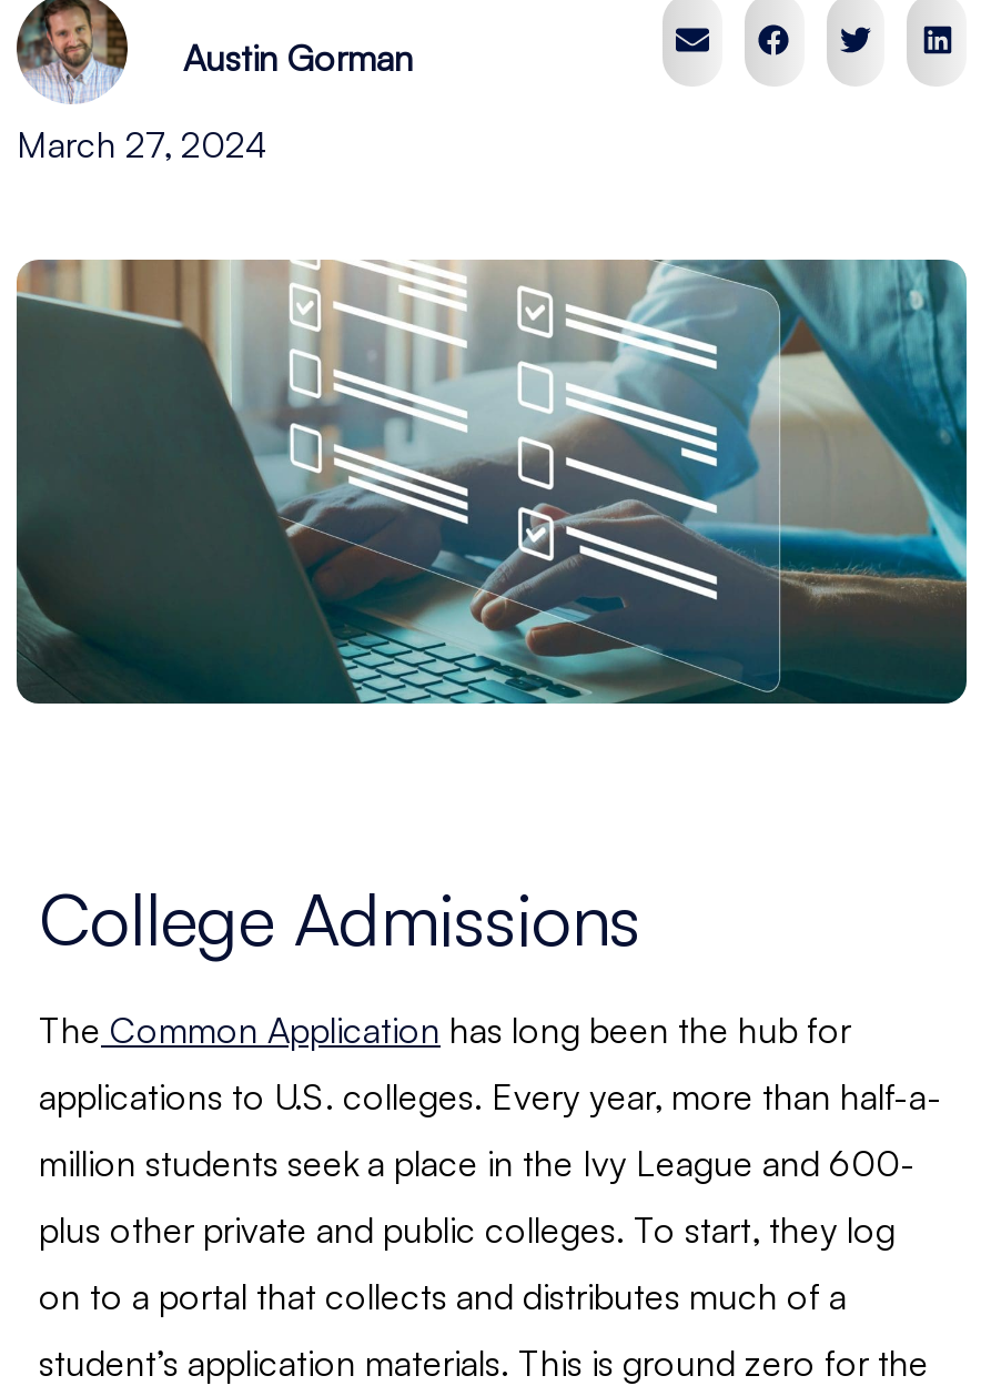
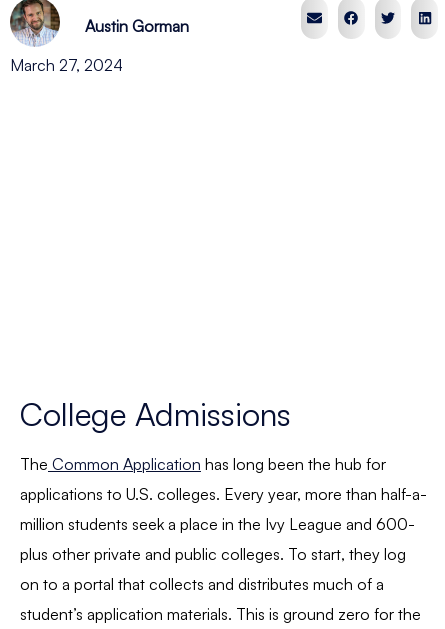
- [image]
